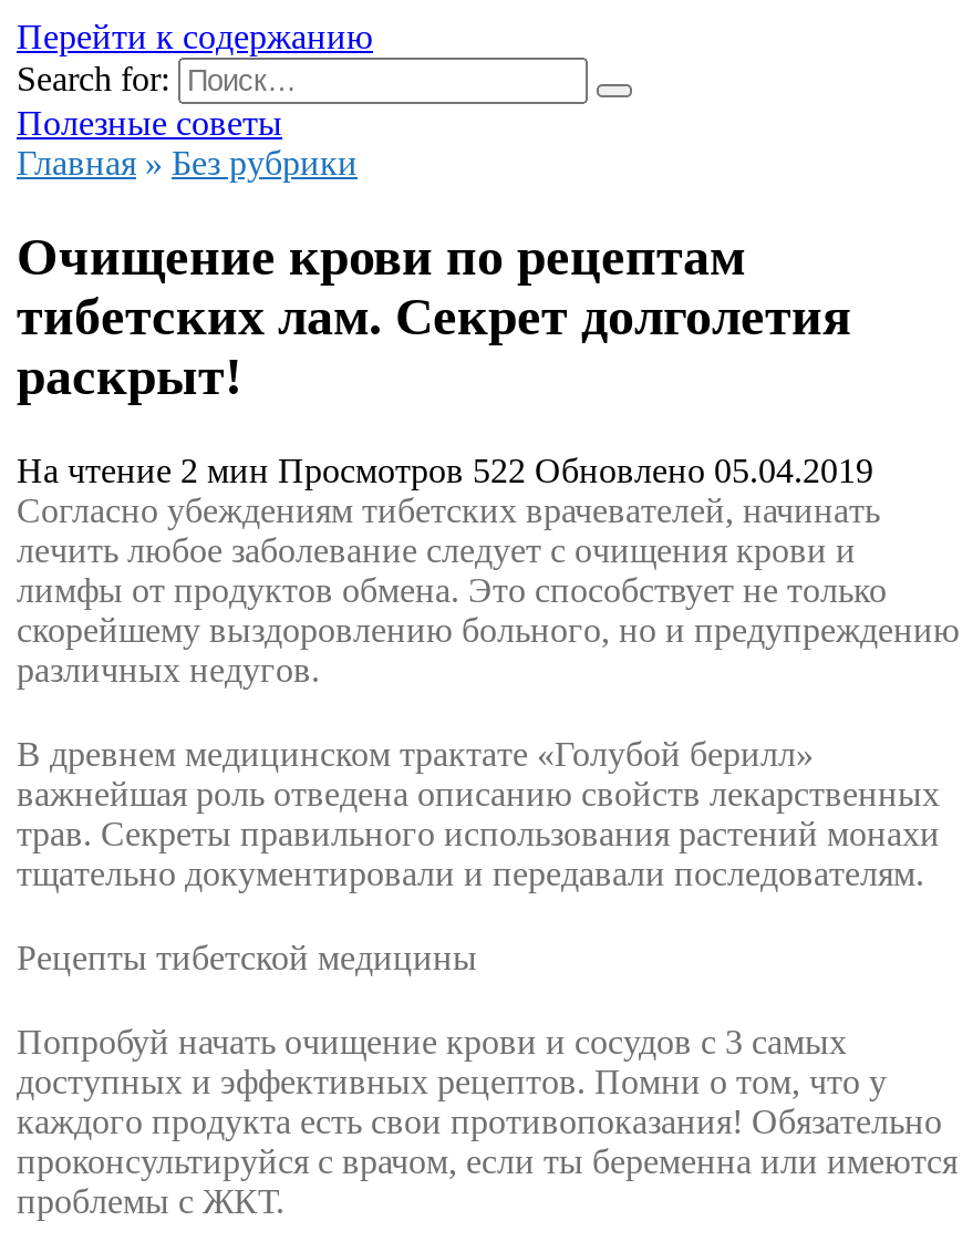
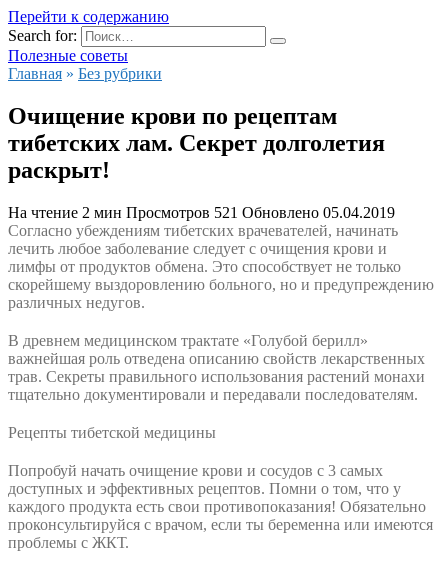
- На чтение 2 мин Просмотров 522 Обновлено 05.04.2019
+ На чтение 2 мин Просмотров 521 Обновлено 05.04.2019
